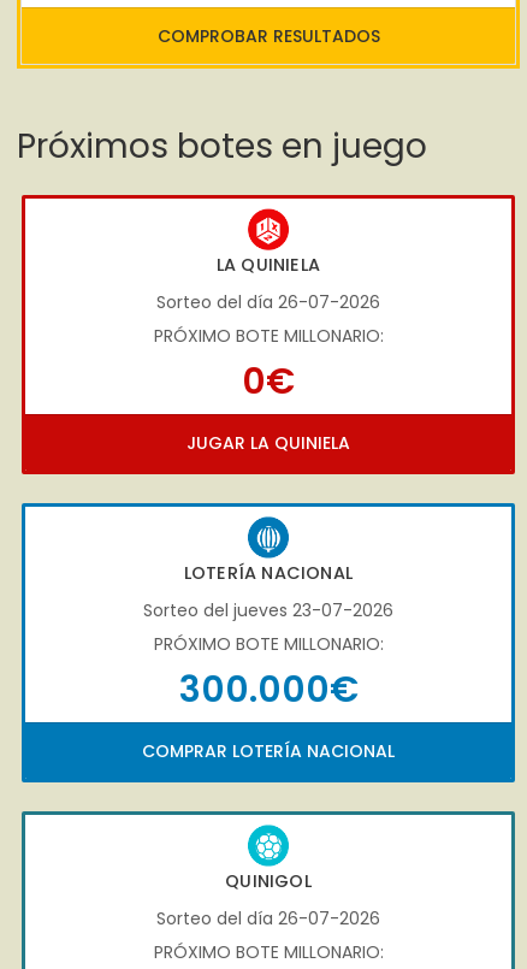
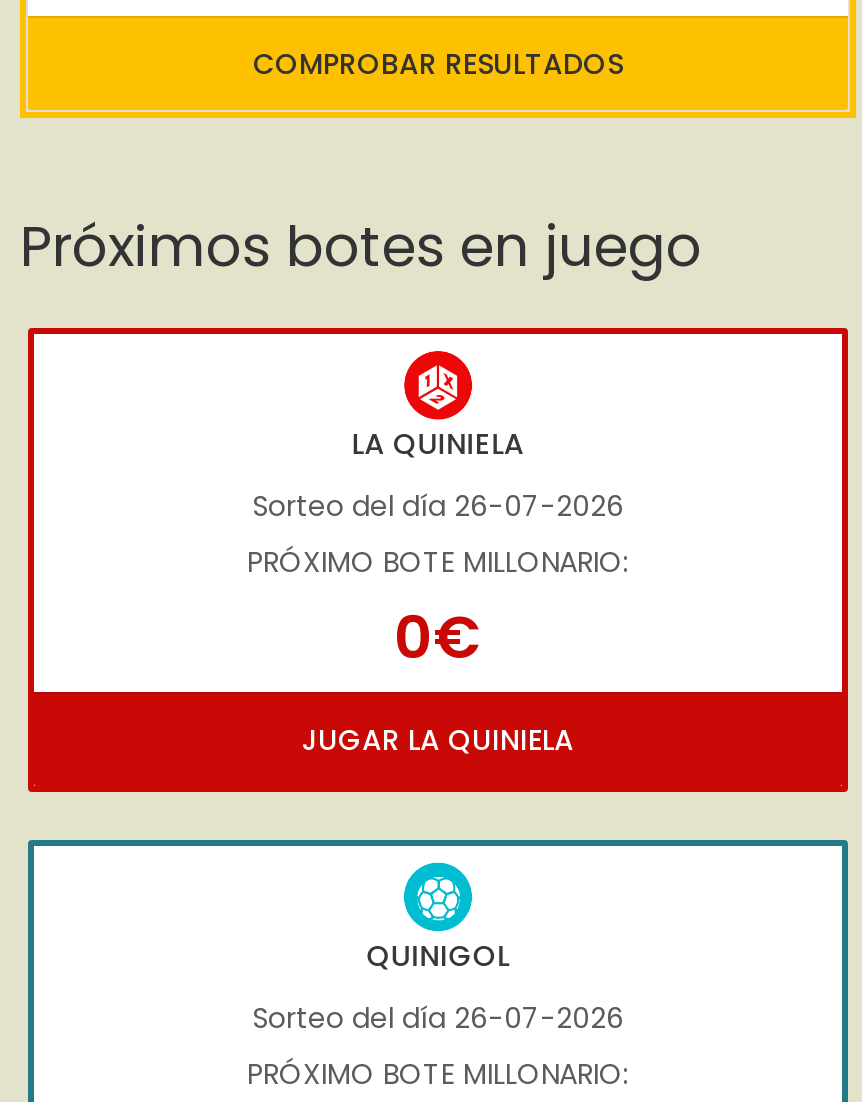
- [image]
- LOTERÍA NACIONAL
- Sorteo del jueves 23-07-2026
- PRÓXIMO BOTE MILLONARIO:
- 300.000€
- COMPRAR LOTERÍA NACIONAL
